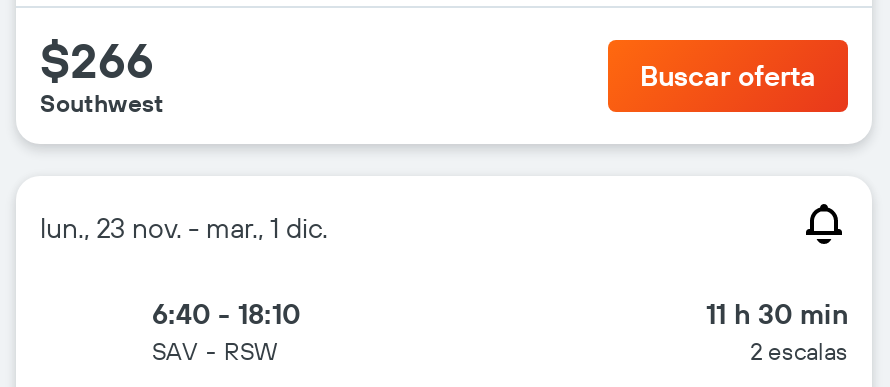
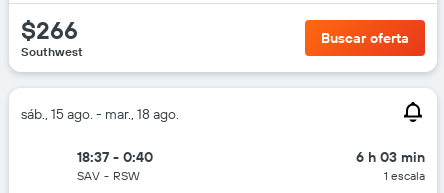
- lun., 23 nov. - mar., 1 dic.
+ sáb., 15 ago. - mar., 18 ago.

- 6:40 - 18:10
+ 18:37 - 0:40

- 11 h 30 min
- 2 escalas
+ 6 h 03 min
+ 1 escala
